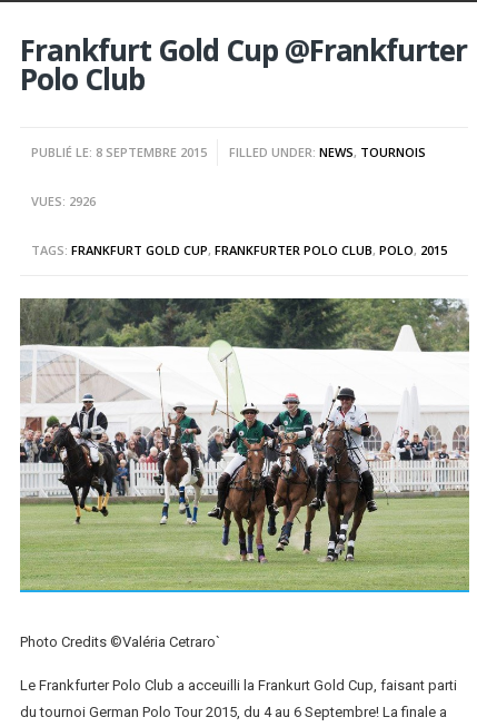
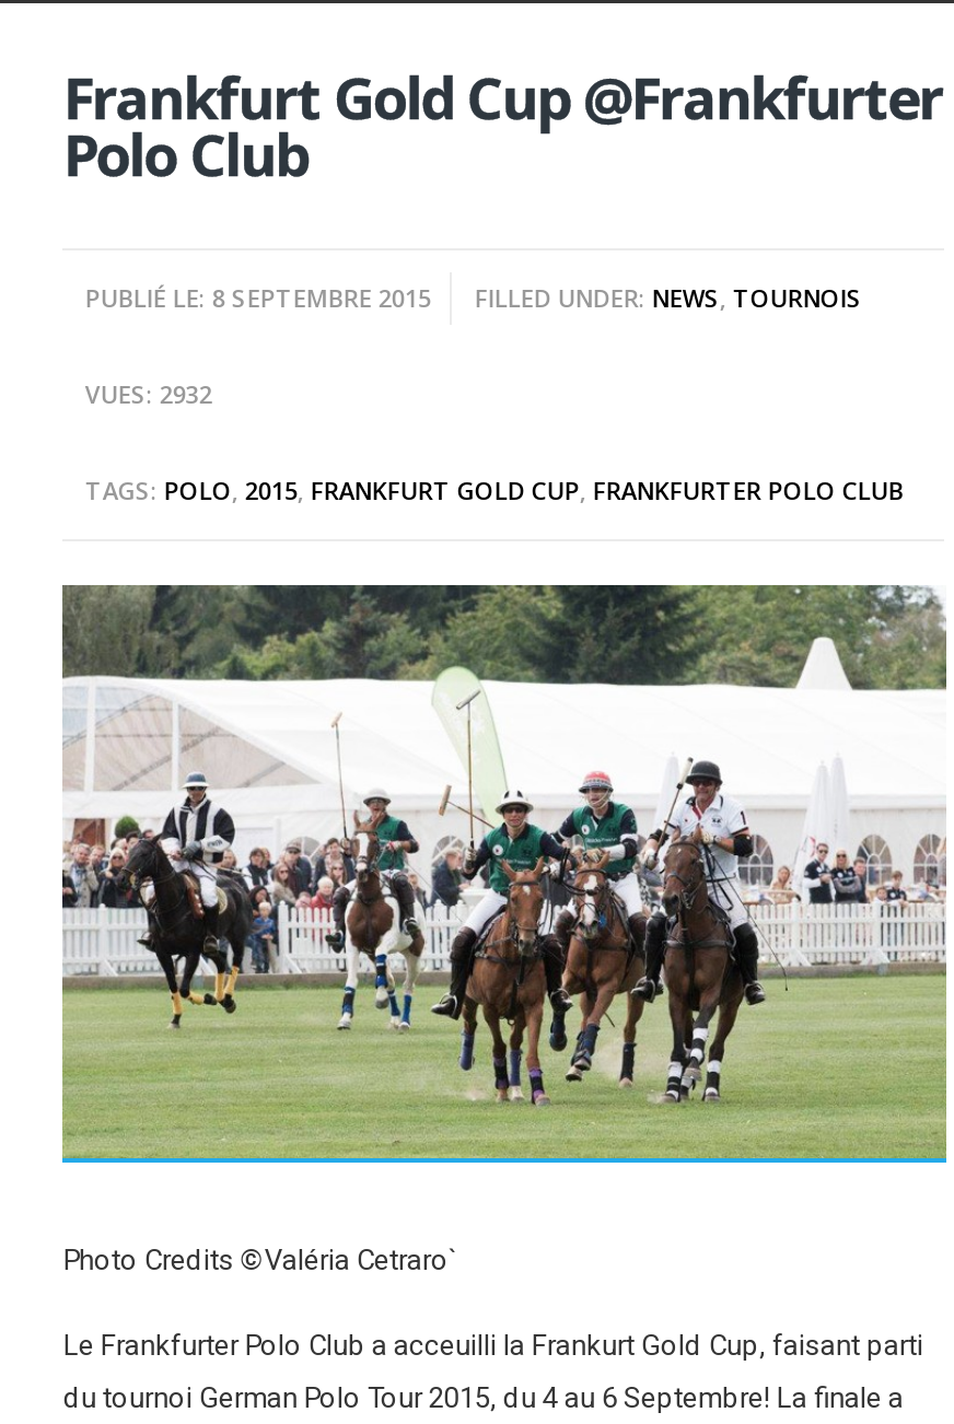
- VUES: 2926
+ VUES: 2932

- TAGS: FRANKFURT GOLD CUP, FRANKFURTER POLO CLUB, POLO, 2015
+ TAGS: POLO, 2015, FRANKFURT GOLD CUP, FRANKFURTER POLO CLUB
